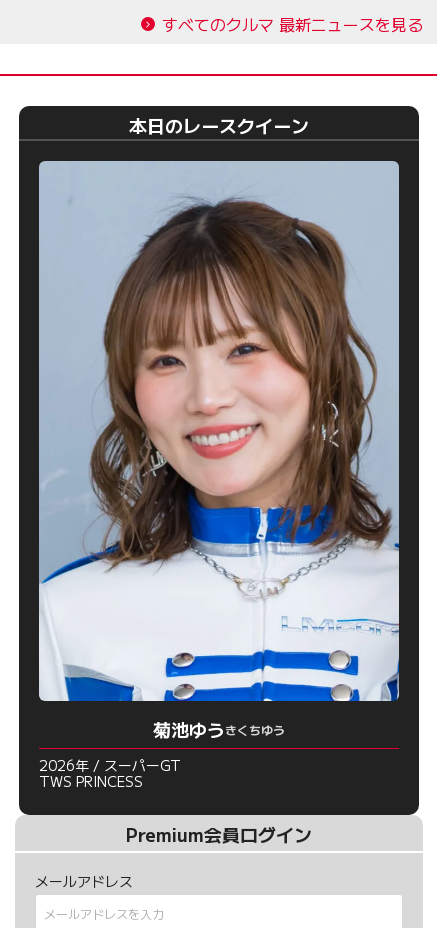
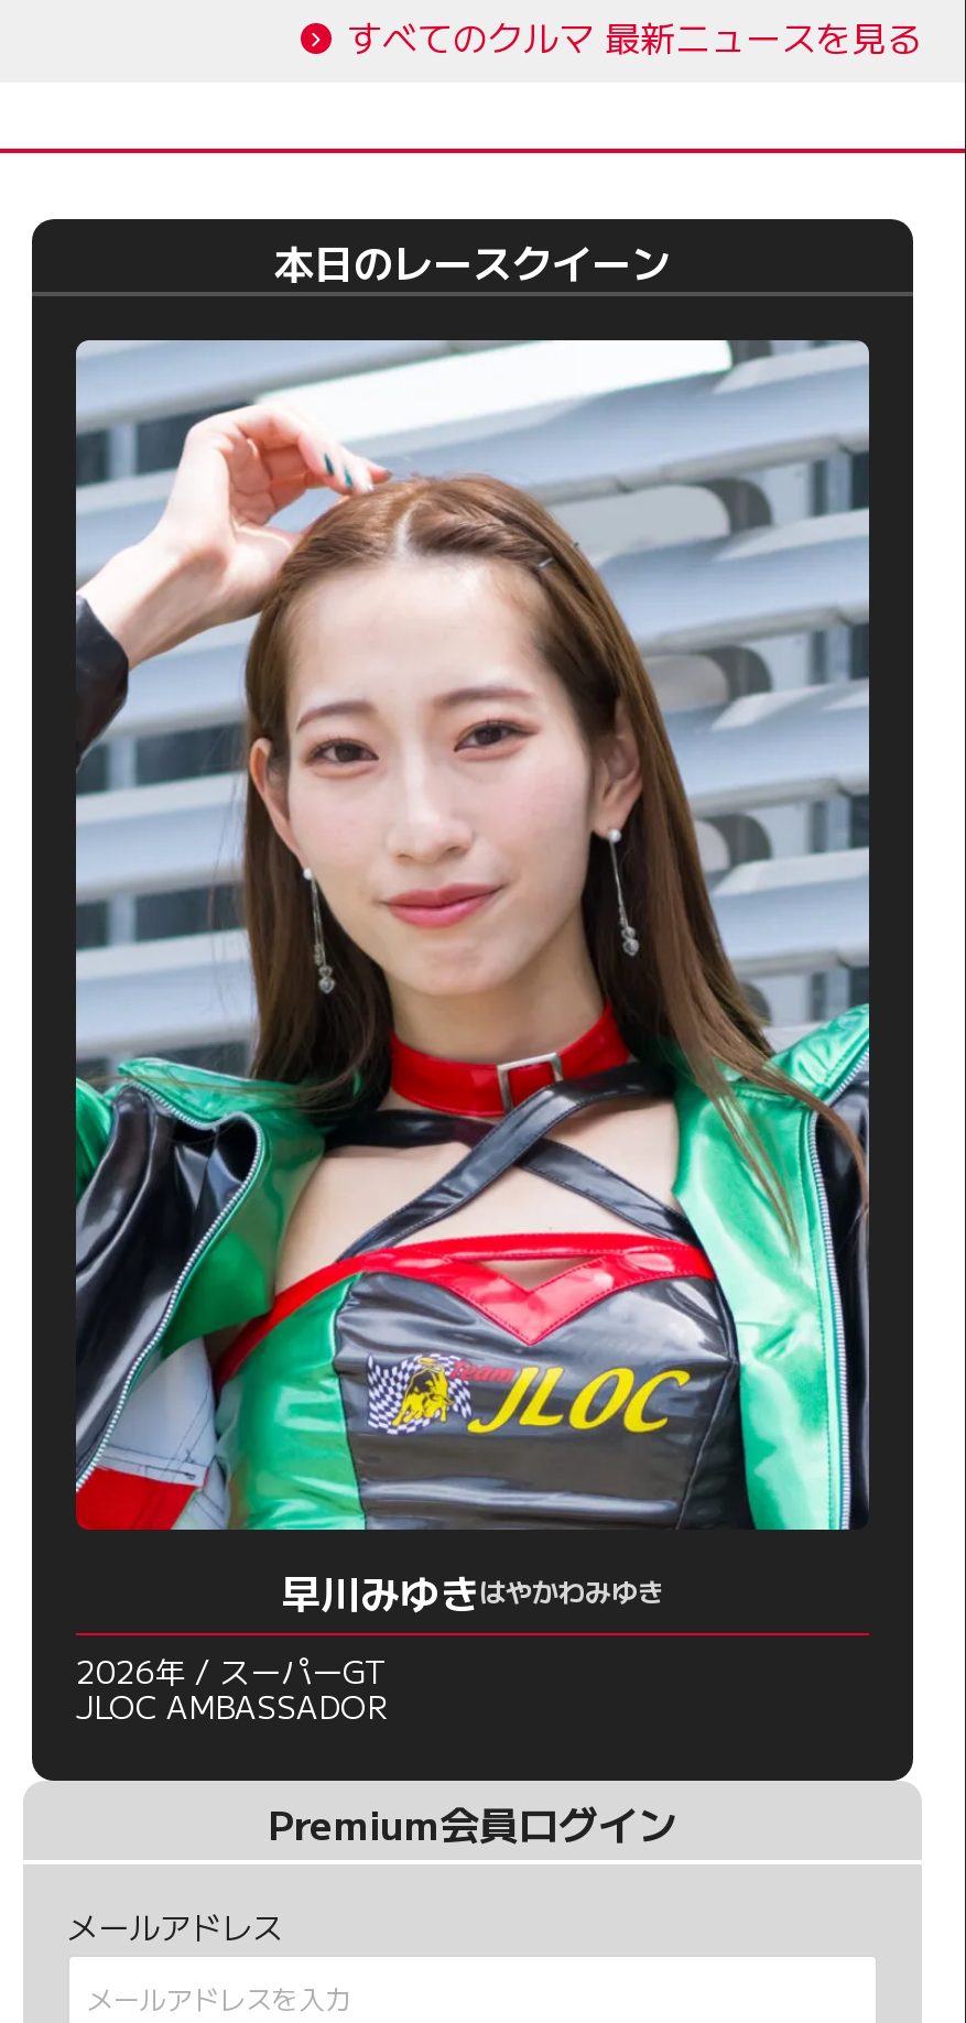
- [image]
- 菊池ゆうきくちゆう
+ [image]
+ 早川みゆきはやかわみゆき

- TWS PRINCESS
+ JLOC AMBASSADOR
